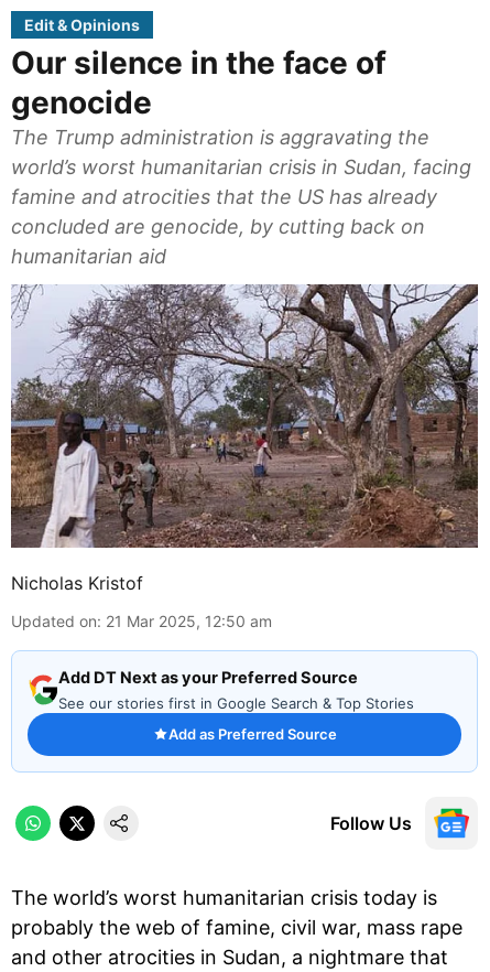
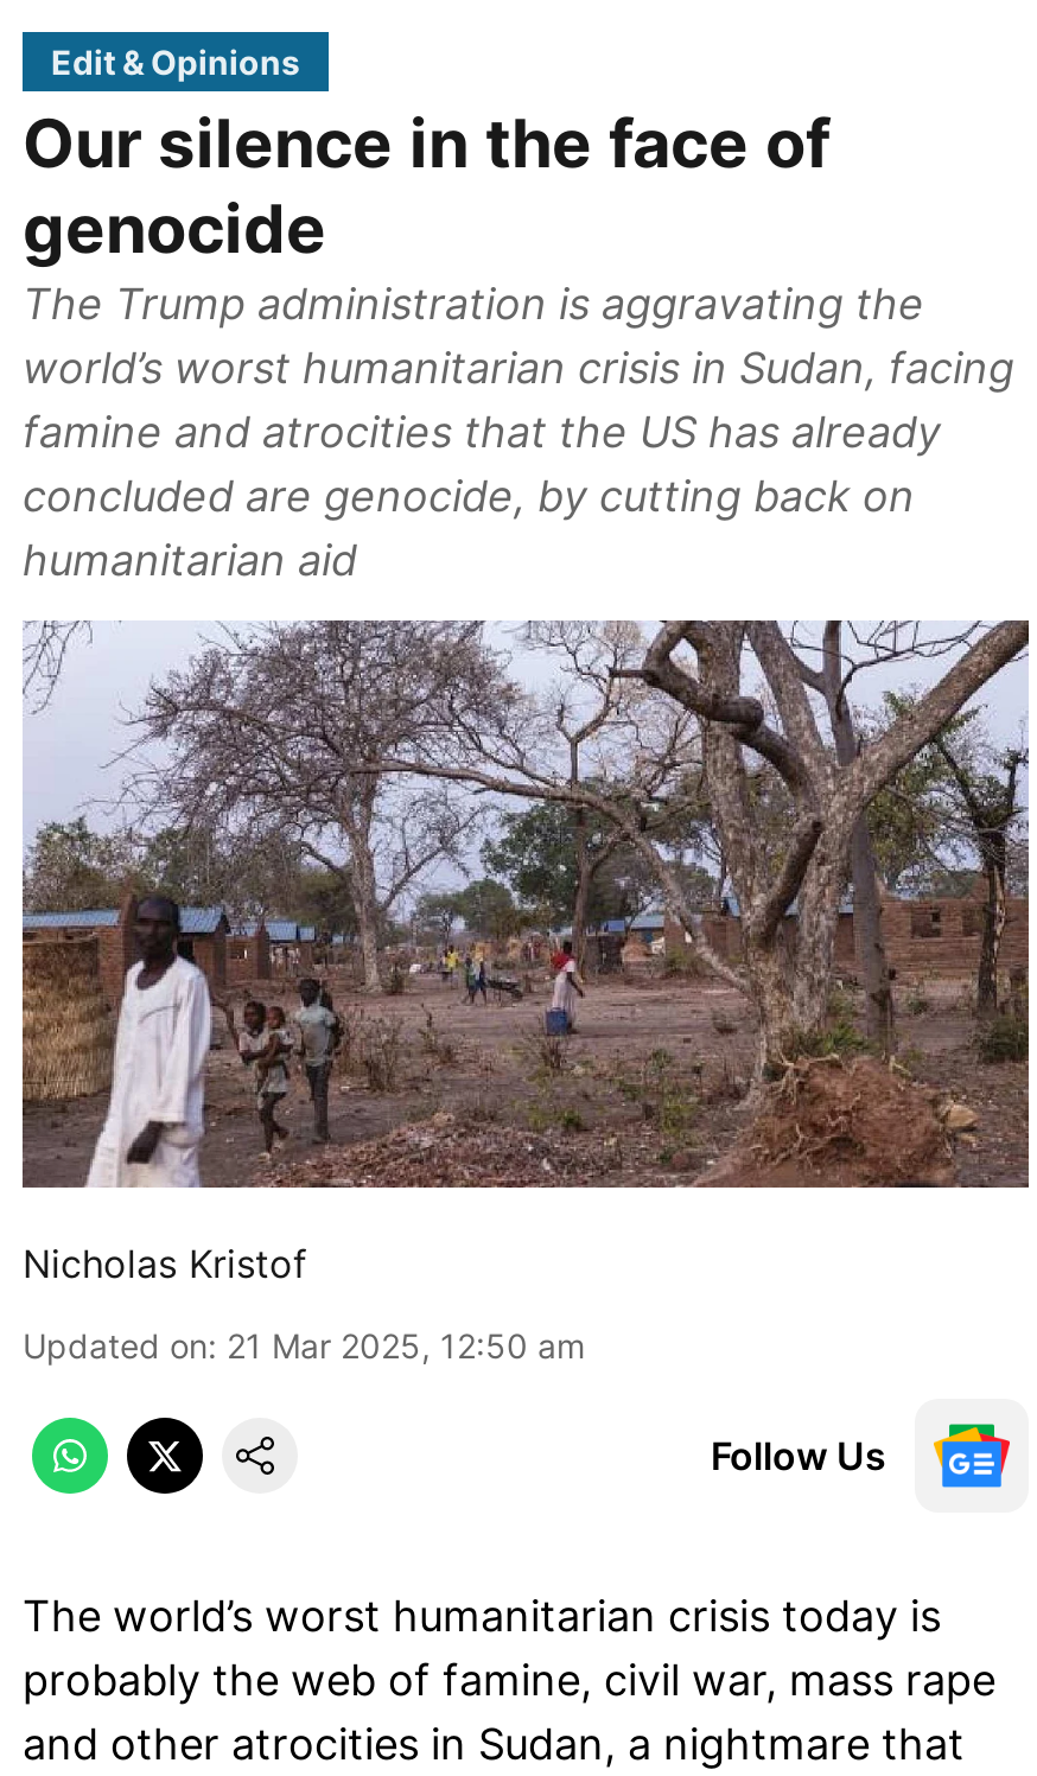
- [image]
- Add DT Next as your Preferred Source
- See our stories first in Google Search & Top Stories
- Add as Preferred Source
